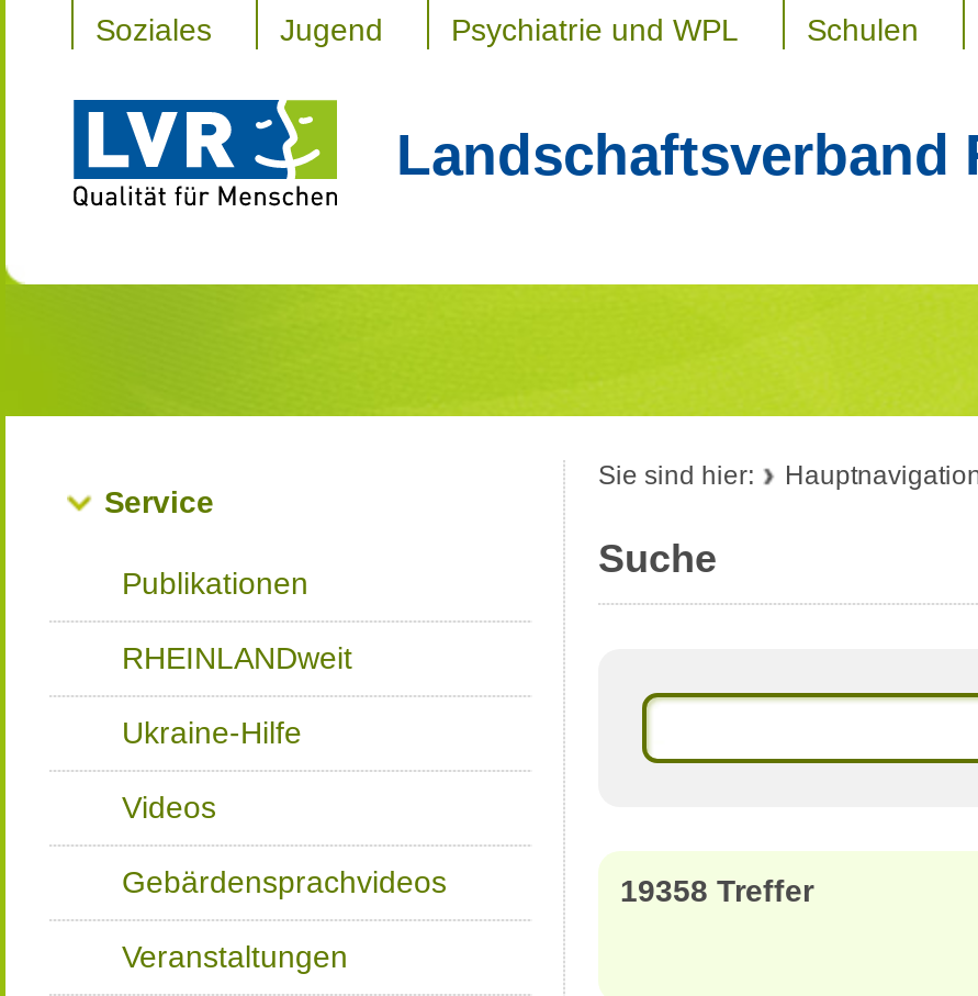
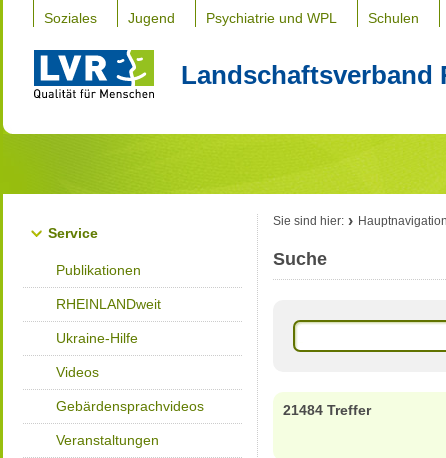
- 19358 Treffer
+ 21484 Treffer
